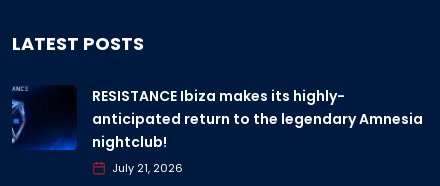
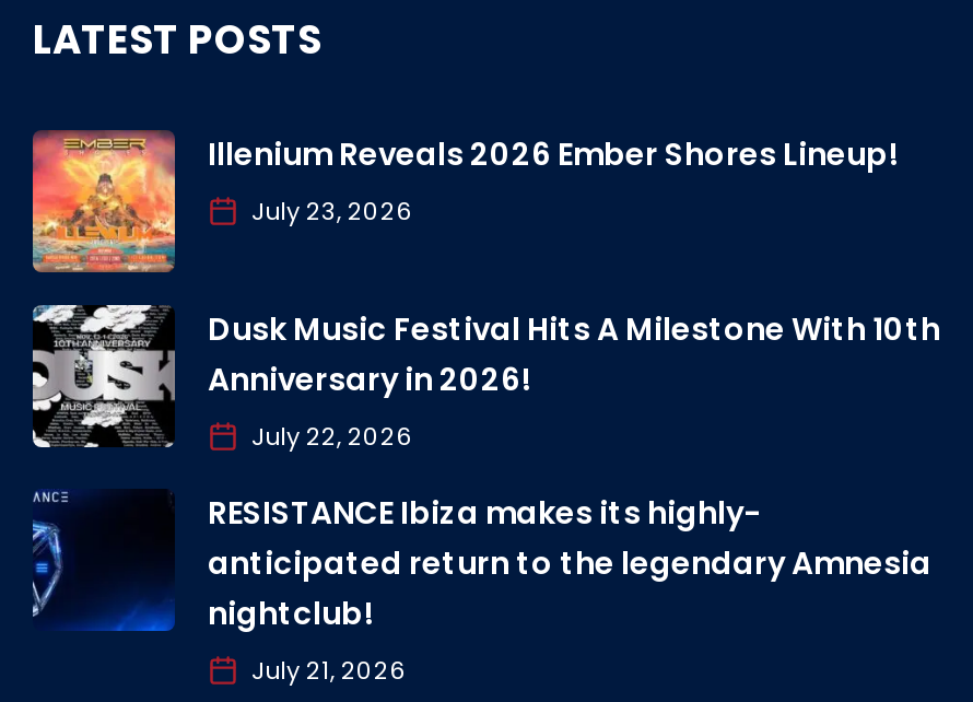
+ [image]
+ Illenium Reveals 2026 Ember Shores Lineup!
+ July 23, 2026
+ Dusk Music Festival Hits A Milestone With 10th
+ Anniversary in 2026!
+ July 22, 2026

+ [image]
